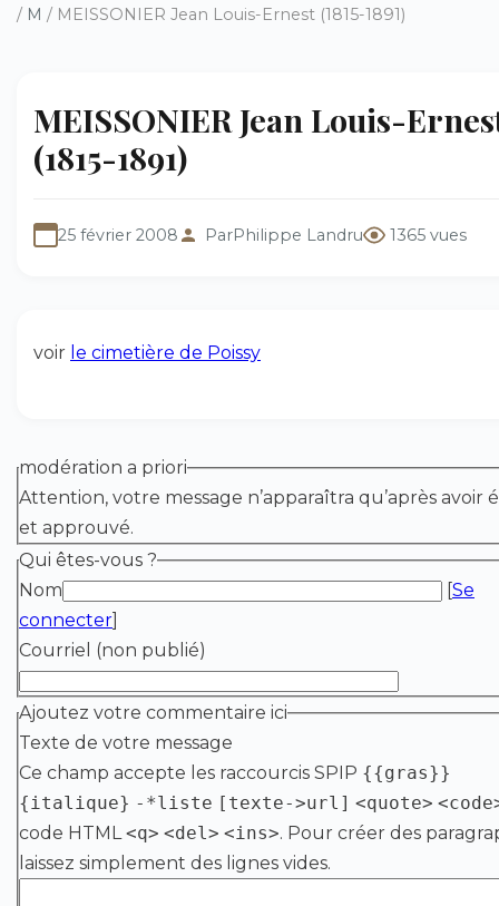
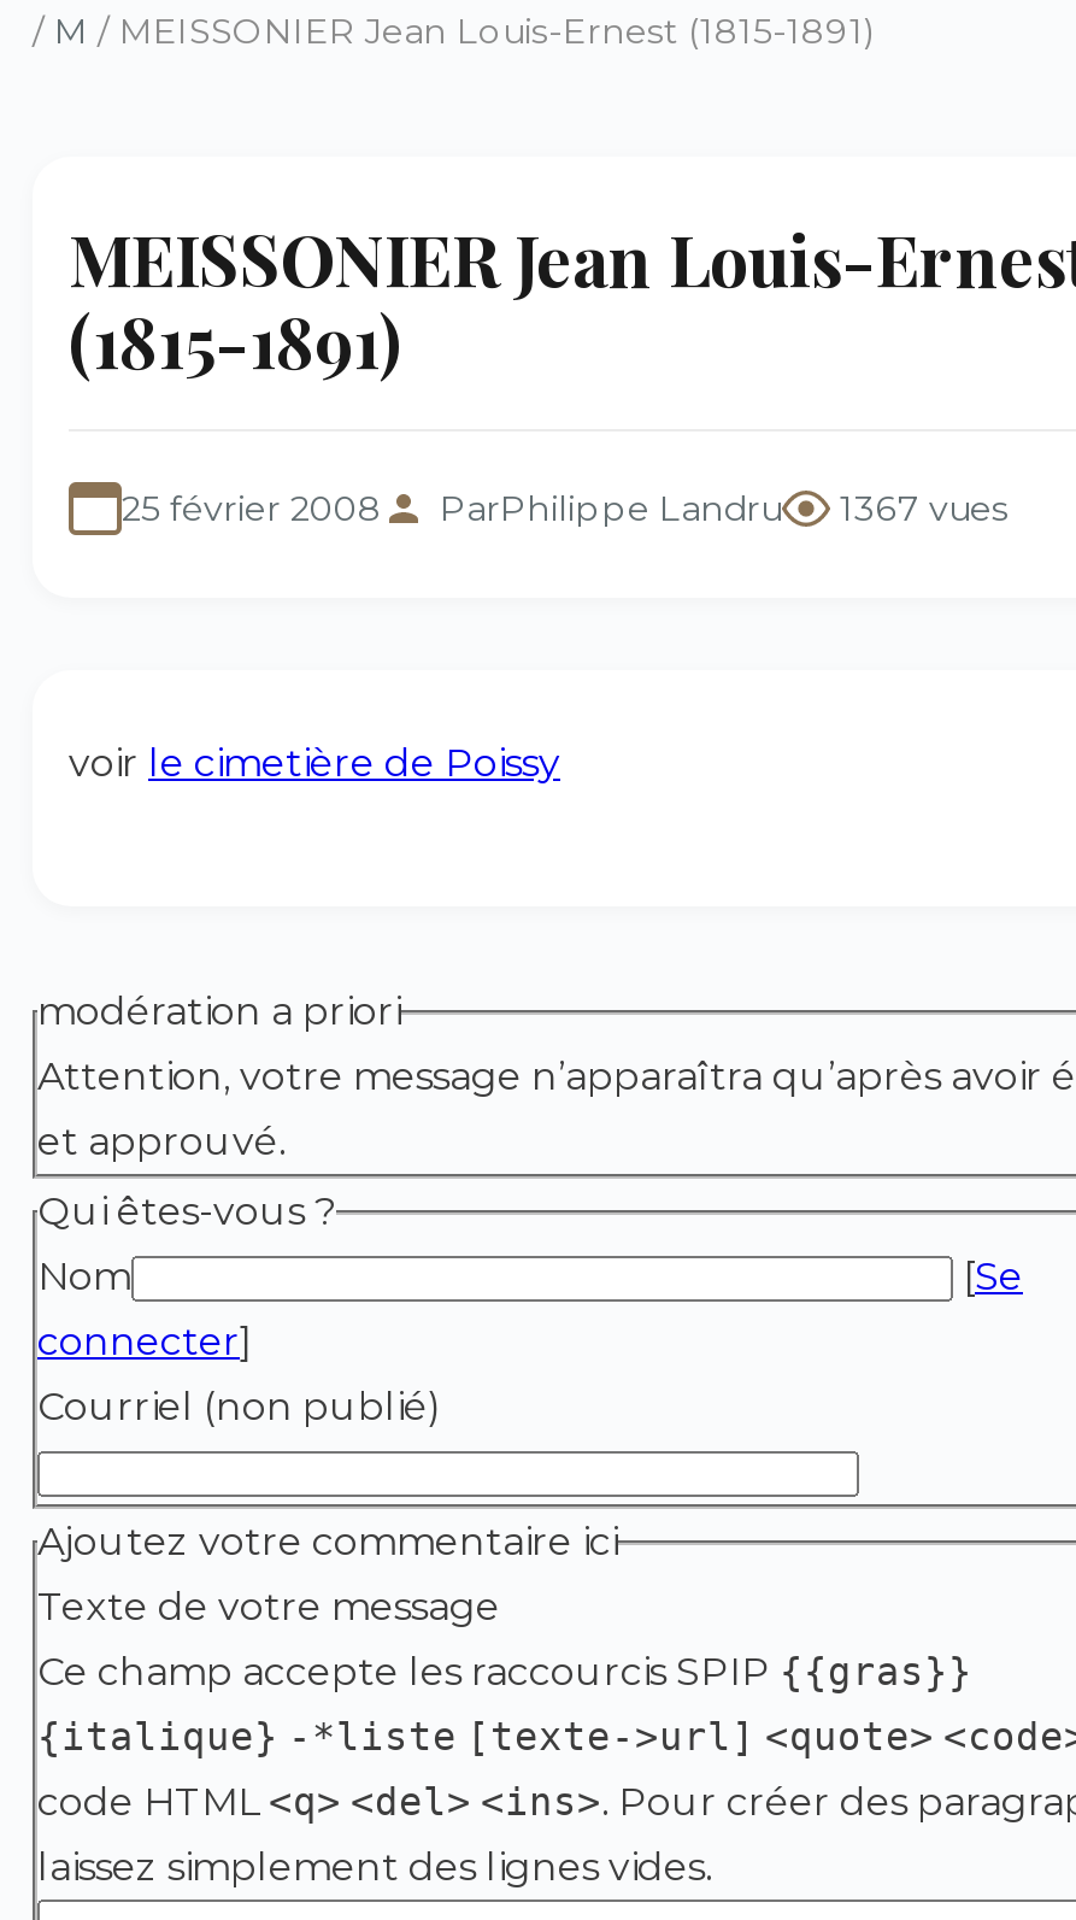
- 25 février 2008 ParPhilippe Landru 1365 vues
+ 25 février 2008 ParPhilippe Landru 1367 vues
